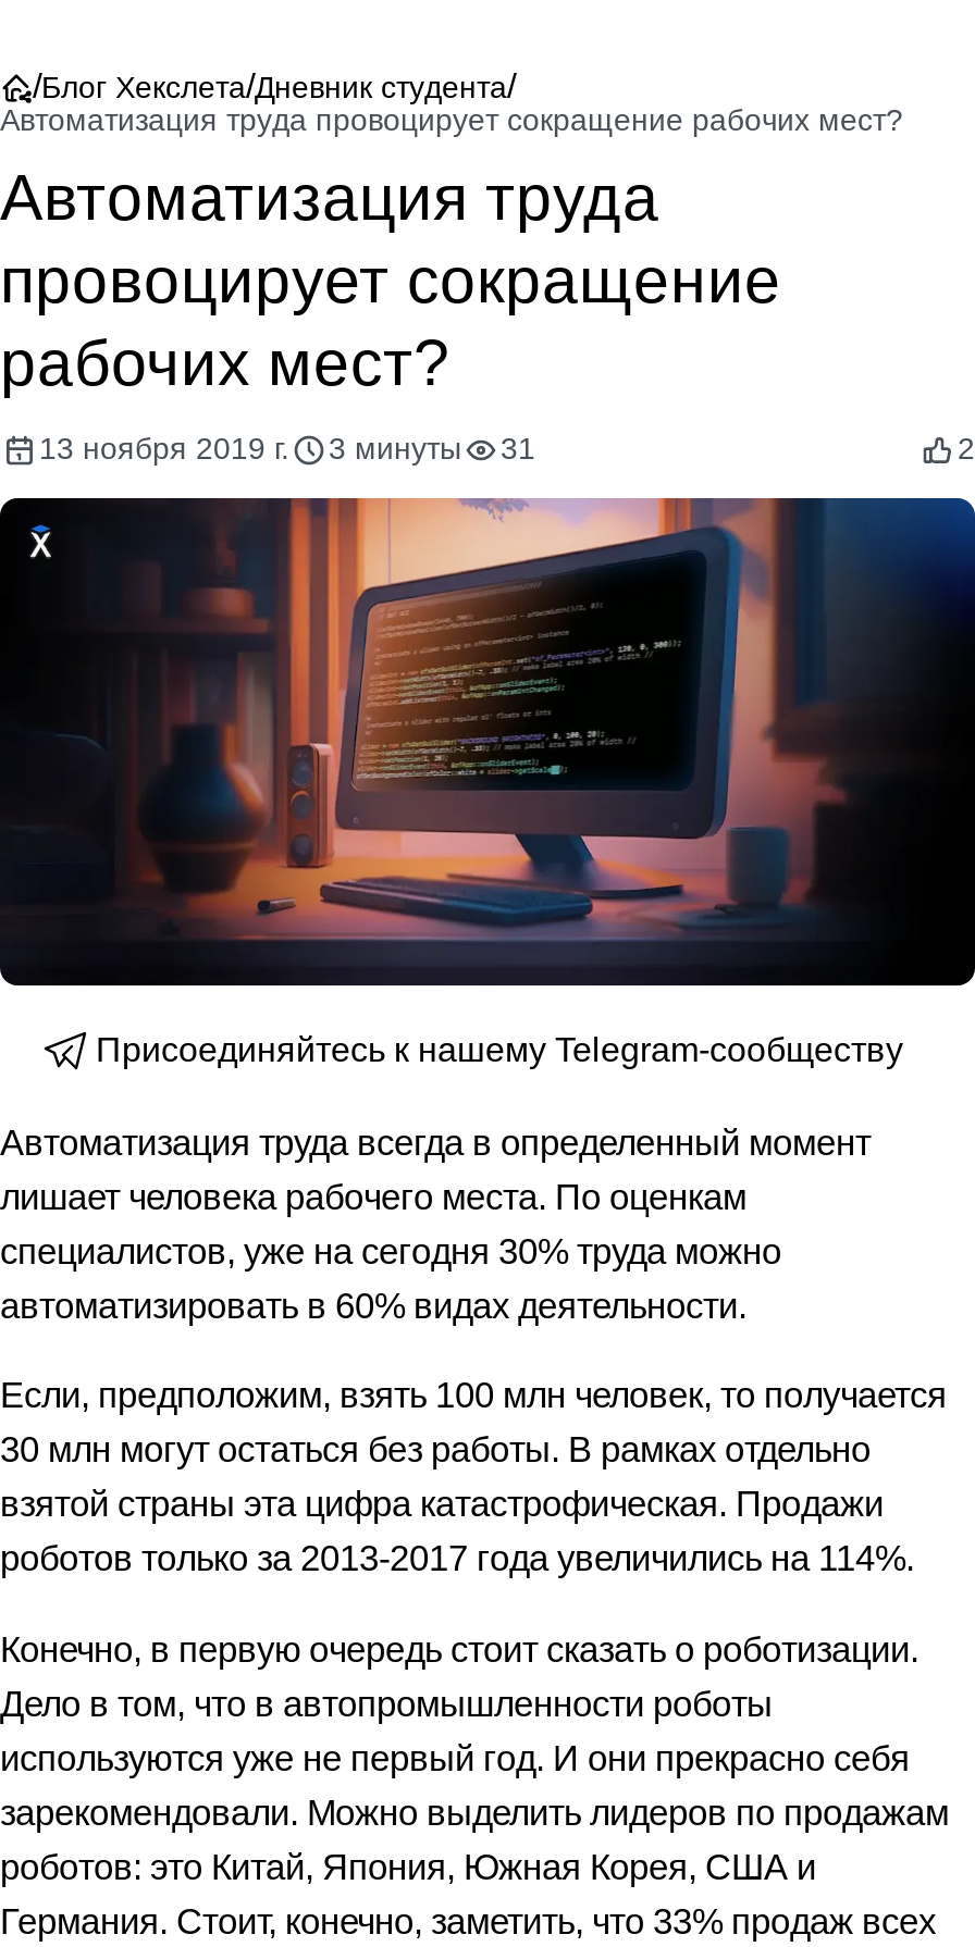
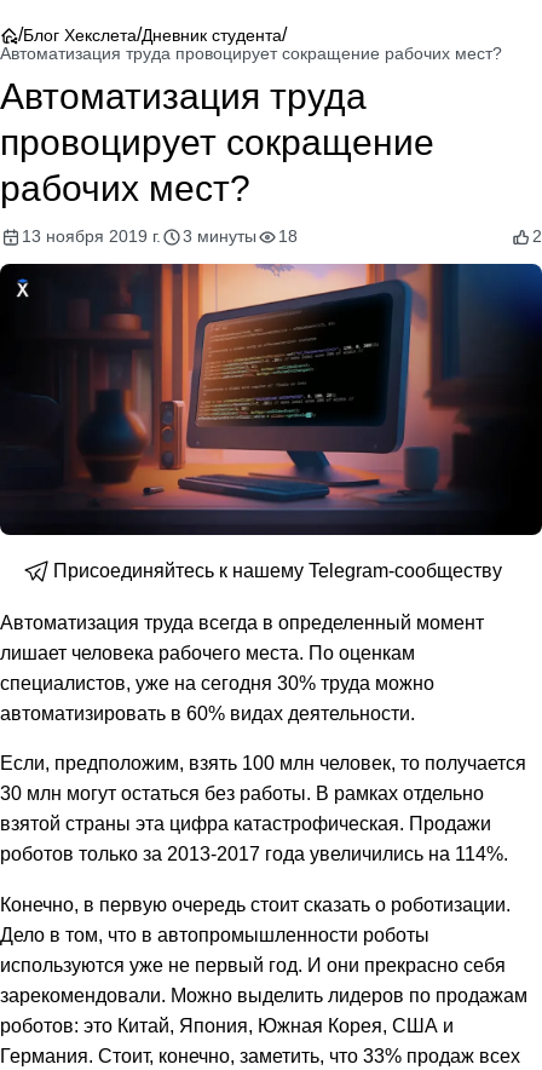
- 13 ноября 2019 г. 3 минуты 31
+ 13 ноября 2019 г. 3 минуты 18
